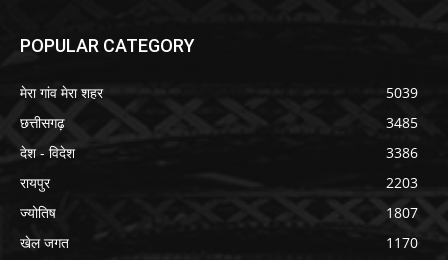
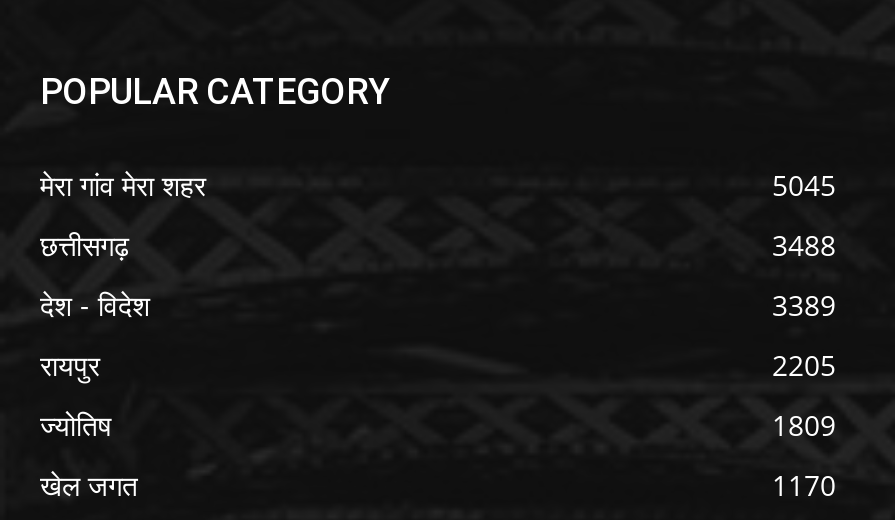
- 5039
+ 5045

- 3485
+ 3488

- 3386
+ 3389

- 2203
+ 2205

- 1807
+ 1809
